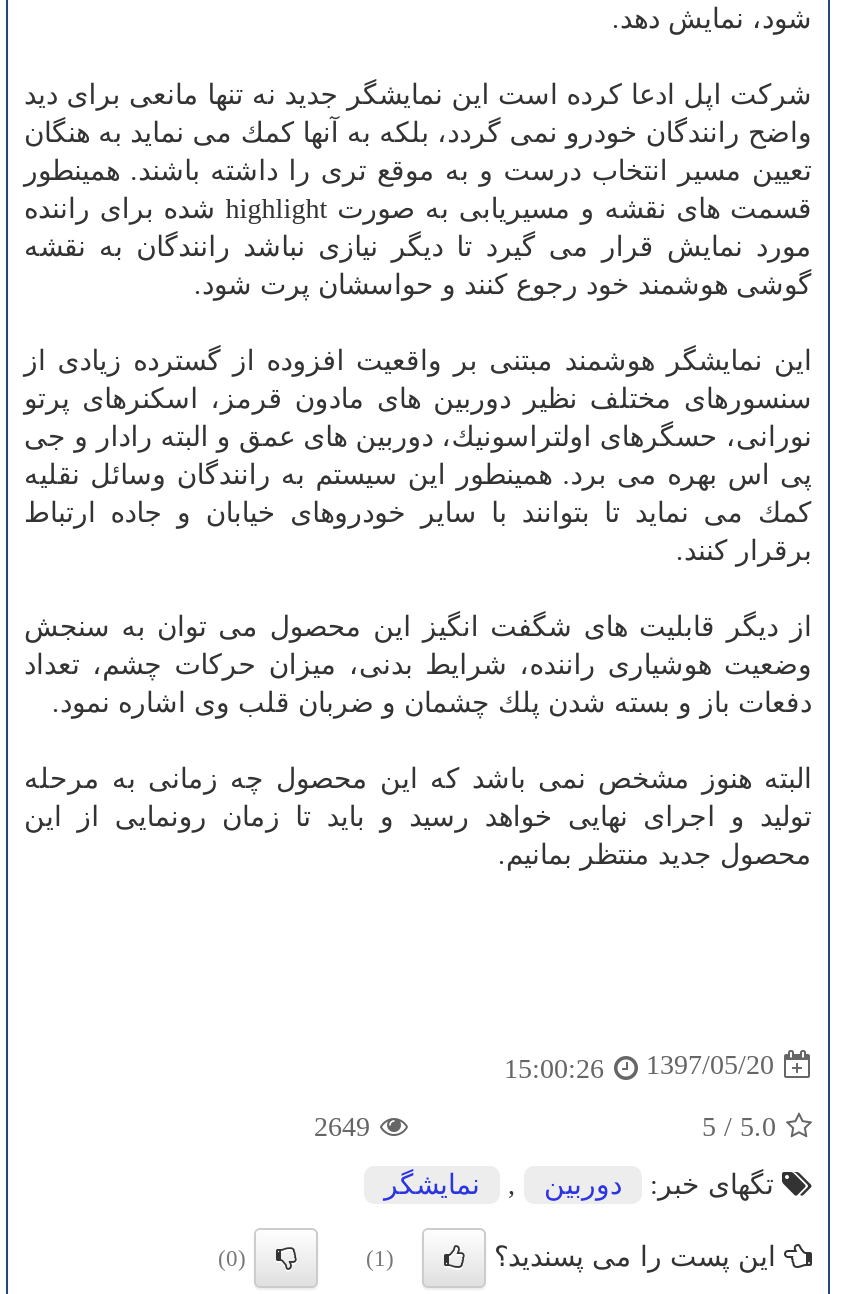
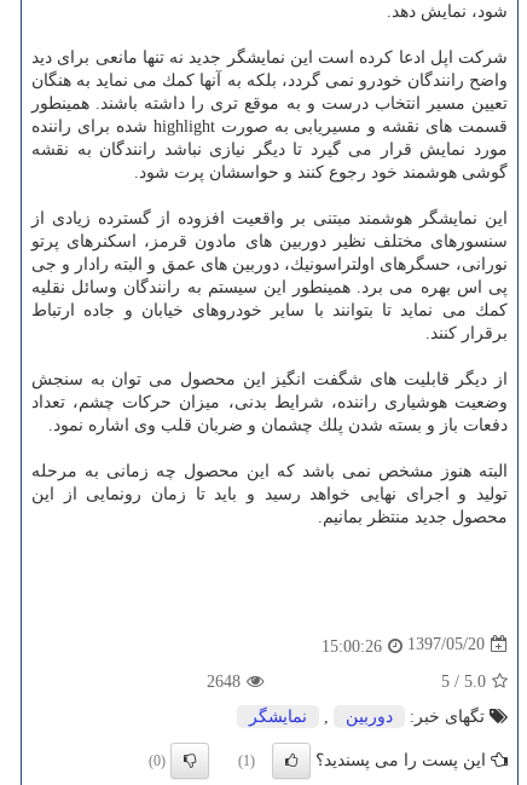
- 2649
+ 2648
